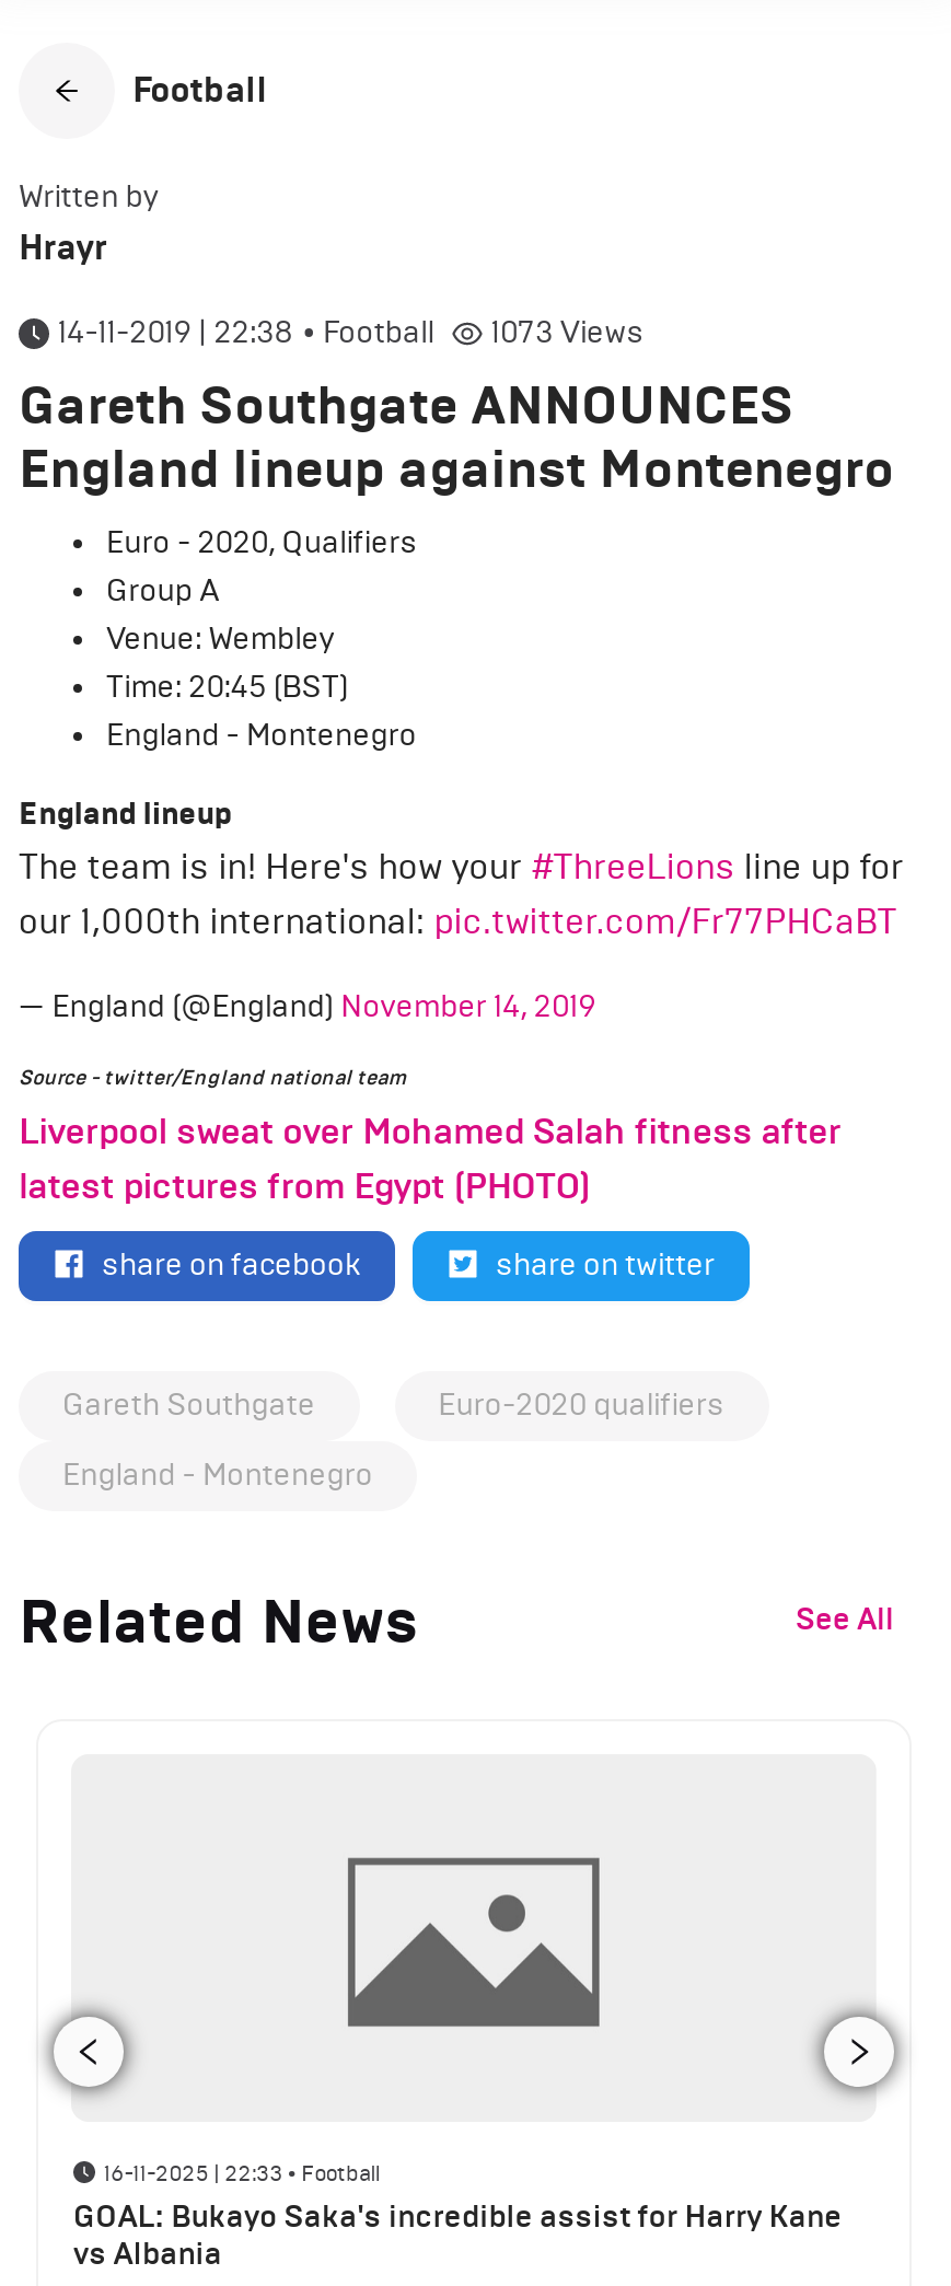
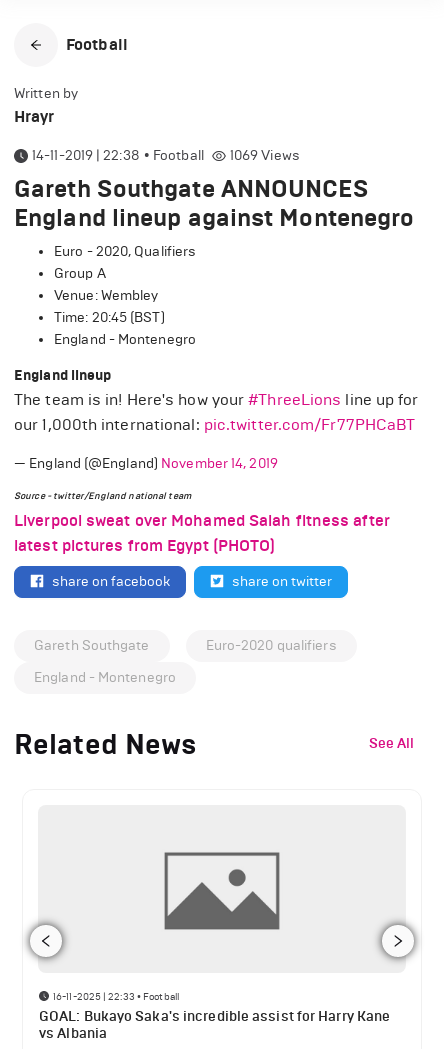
- 1073 Views
+ 1069 Views
